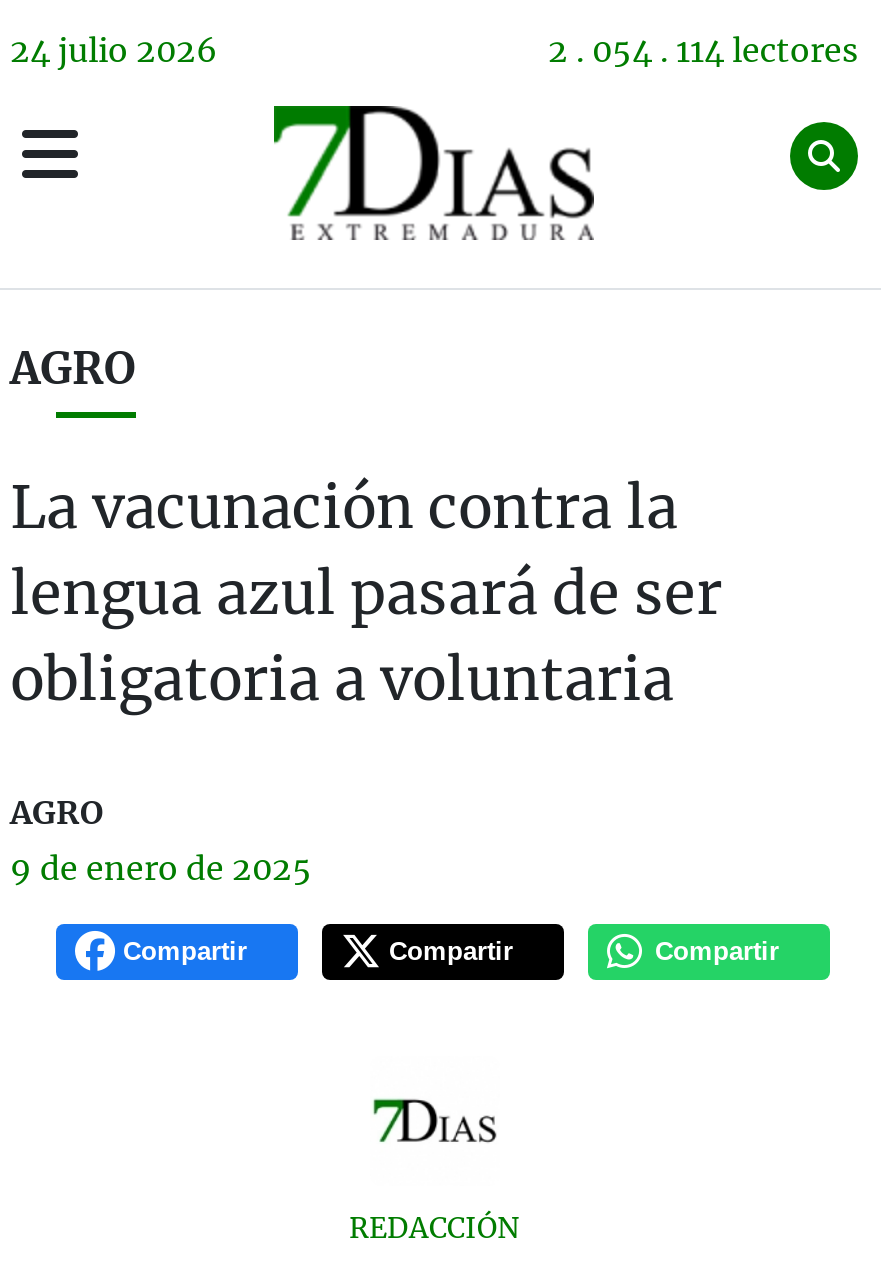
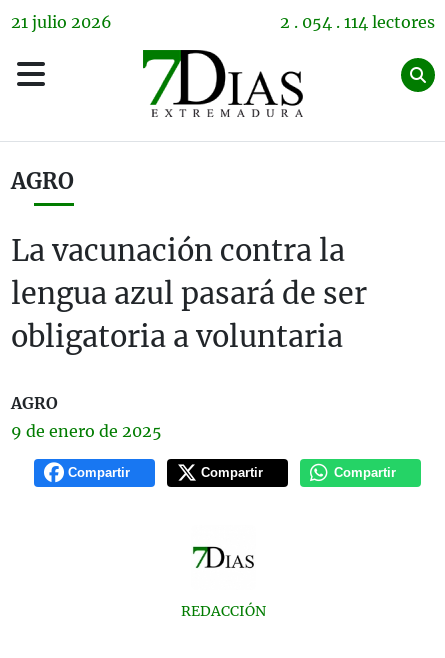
- 24 julio 2026
+ 21 julio 2026
